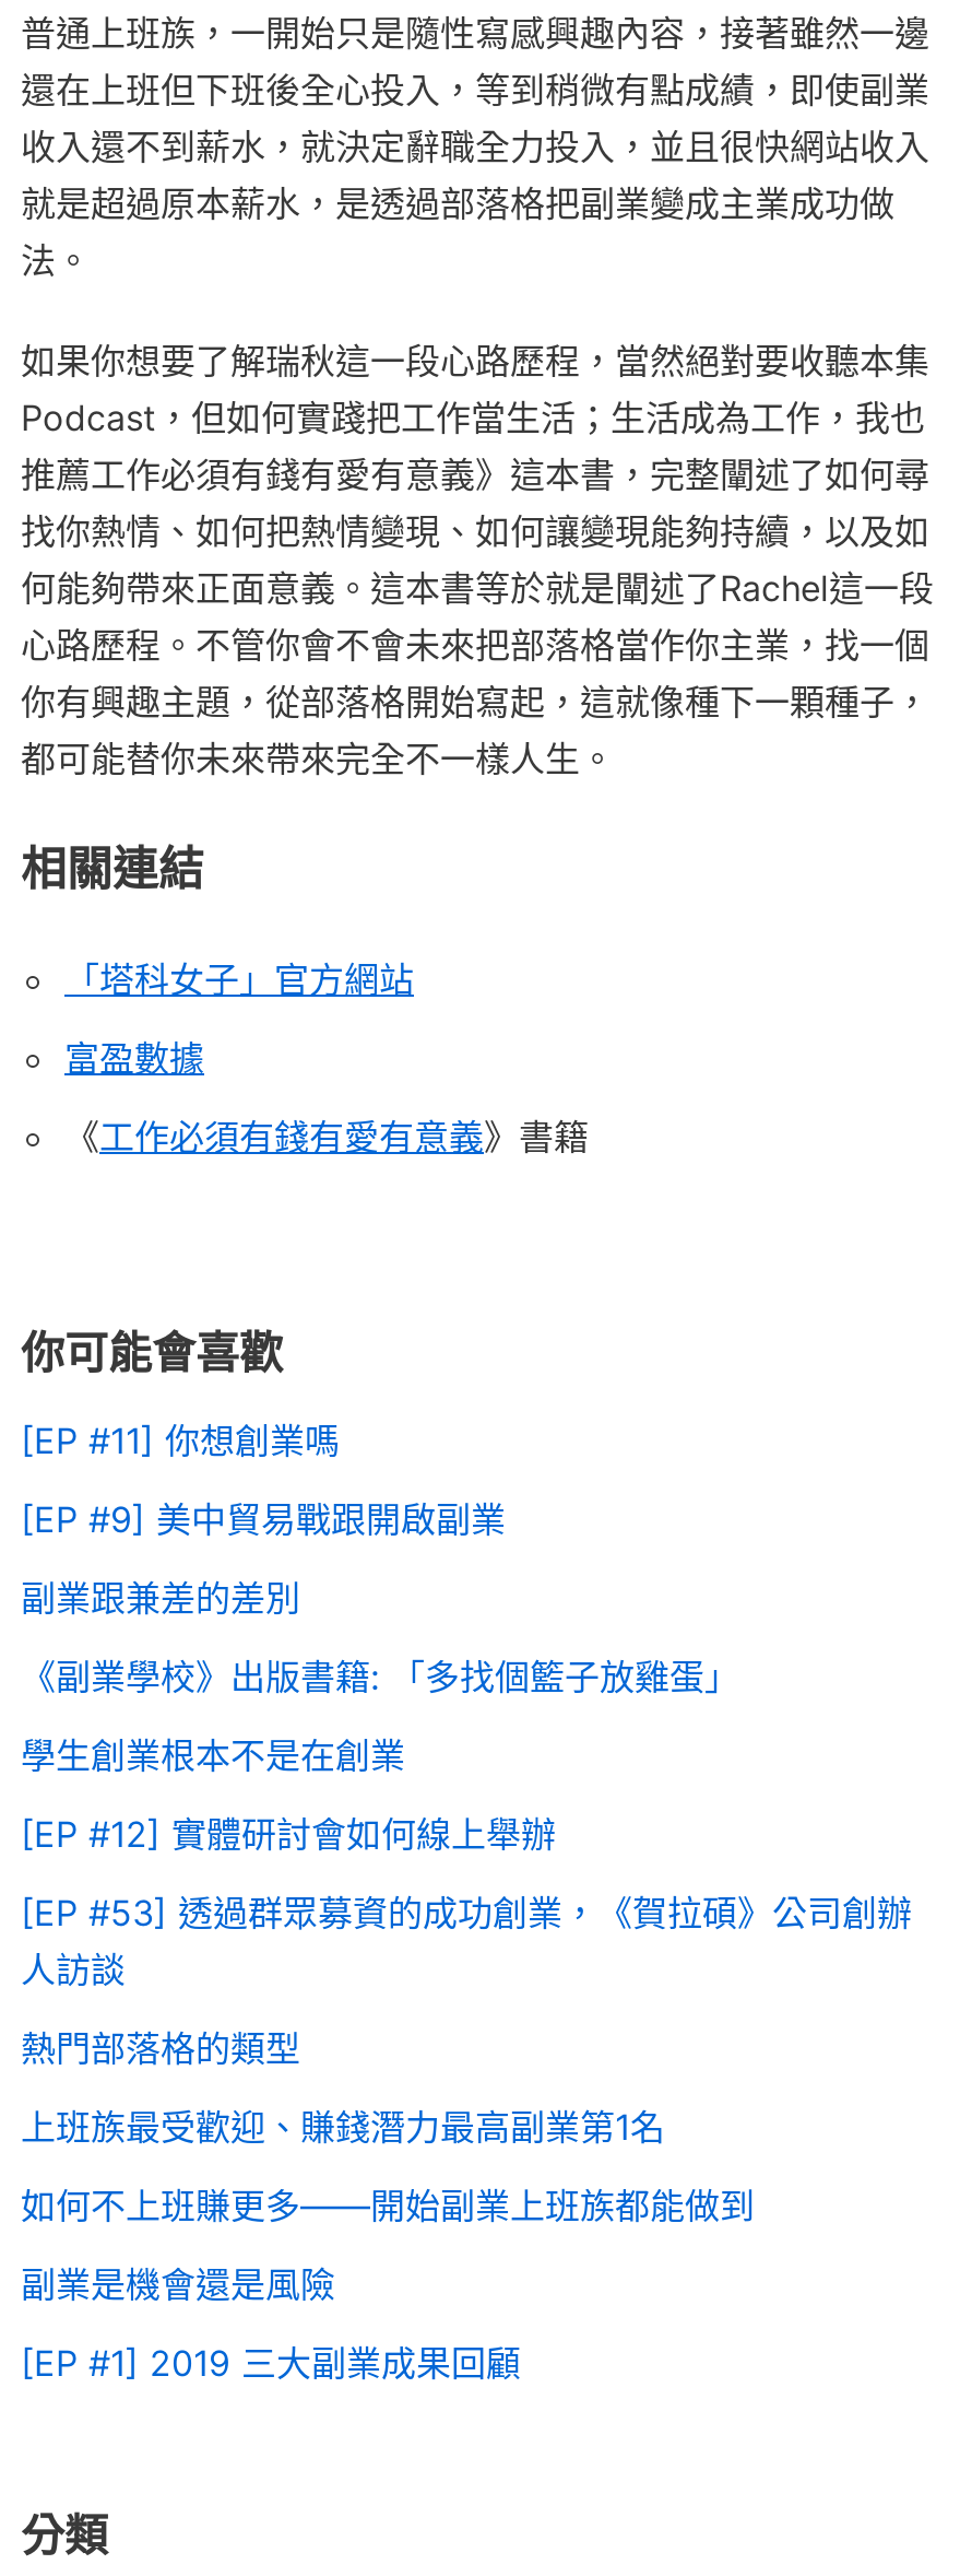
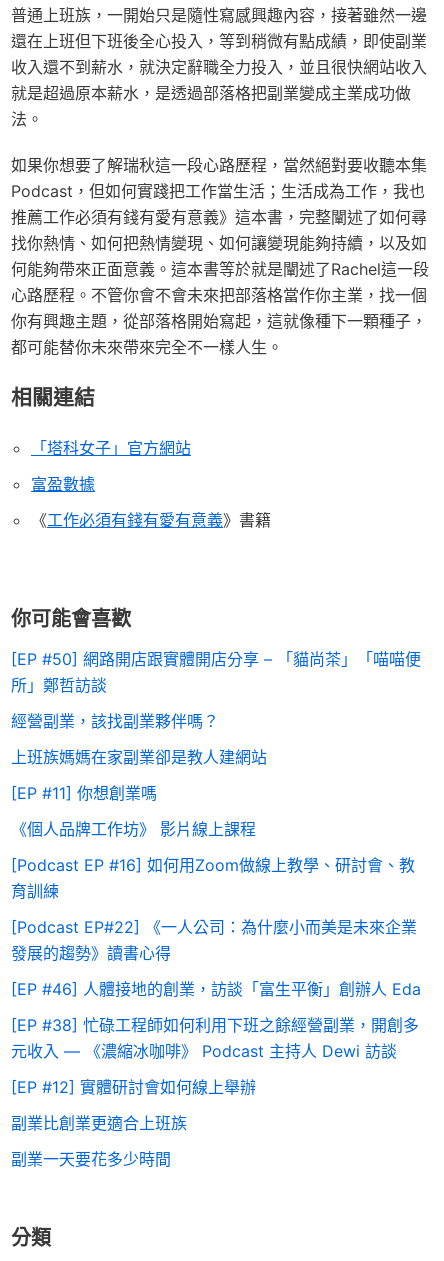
+ [EP #50] 網路開店跟實體開店分享 – 「貓尚茶」「喵喵便
+ 所」鄭哲訪談
+ 經營副業，該找副業夥伴嗎？
+ 上班族媽媽在家副業卻是教人建網站

moved down: [EP #11] 你想創業嗎

- [EP #9] 美中貿易戰跟開啟副業
- 副業跟兼差的差別
- 《副業學校》出版書籍: 「多找個籃子放雞蛋」
- 學生創業根本不是在創業
+ 《個人品牌工作坊》 影片線上課程
+ [Podcast EP #16] 如何用Zoom做線上教學、研討會、教
+ 育訓練
+ [Podcast EP#22] 《一人公司：為什麼小而美是未來企業
+ 發展的趨勢》讀書心得
+ [EP #46] 人體接地的創業，訪談「富生平衡」創辦人 Eda
+ [EP #38] 忙碌工程師如何利用下班之餘經營副業，開創多
+ 元收入 — 《濃縮冰咖啡》 Podcast 主持人 Dewi 訪談

moved down: [EP #12] 實體研討會如何線上舉辦

- [EP #53] 透過群眾募資的成功創業，《賀拉碩》公司創辦
- 人訪談
- 熱門部落格的類型
- 上班族最受歡迎、賺錢潛力最高副業第1名
- 如何不上班賺更多——開始副業上班族都能做到
- 副業是機會還是風險
- [EP #1] 2019 三大副業成果回顧
+ 副業比創業更適合上班族
+ 副業一天要花多少時間
